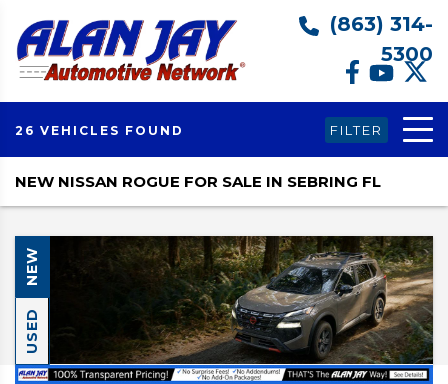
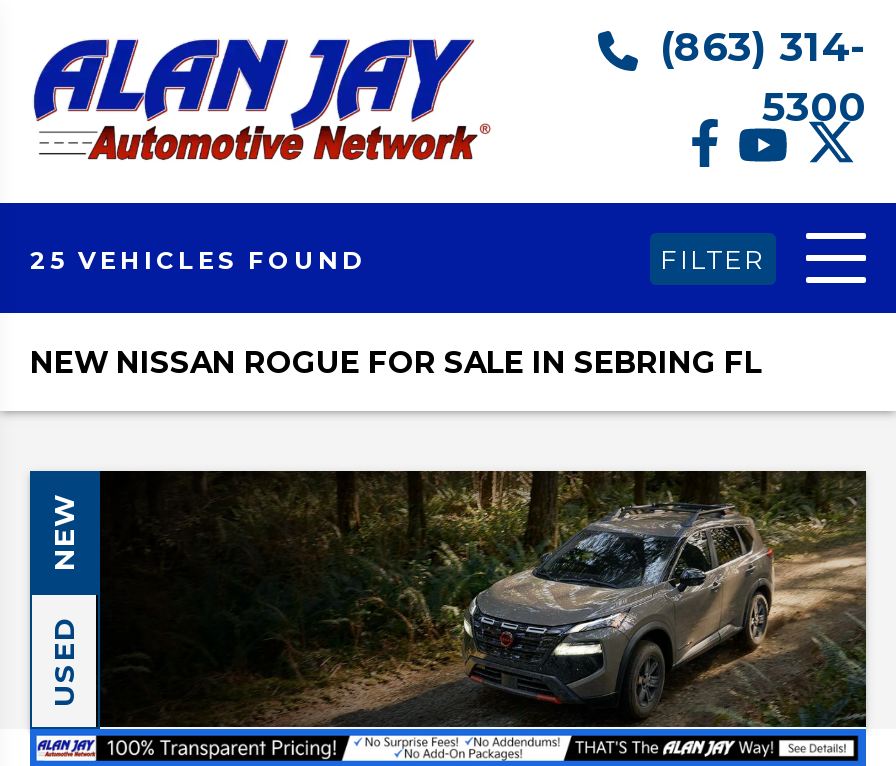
- 26 VEHICLES FOUND
+ 25 VEHICLES FOUND
